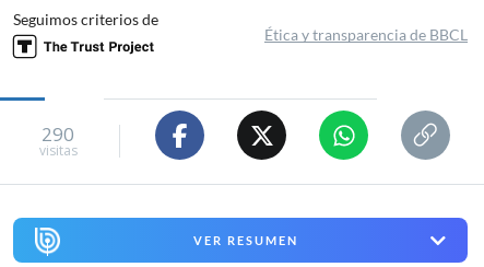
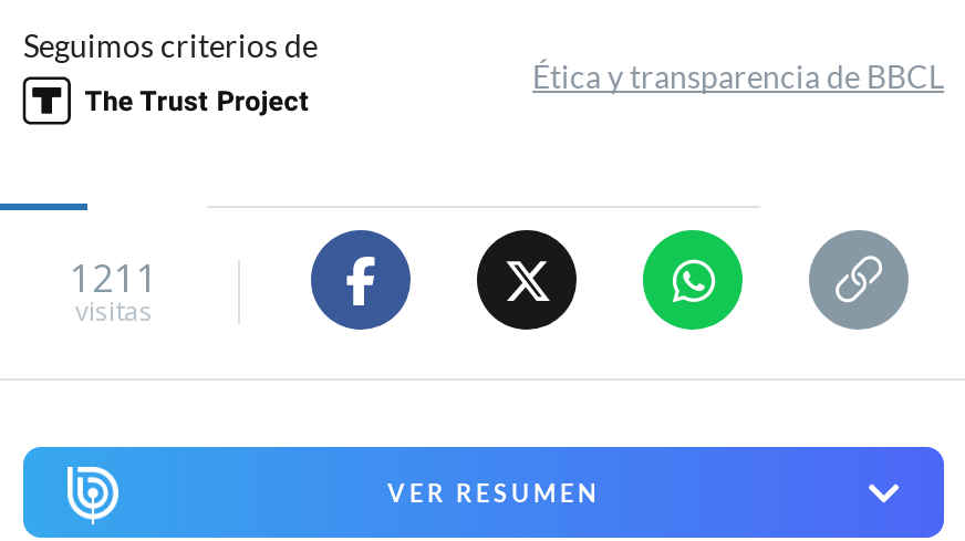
- 290
+ 1211
